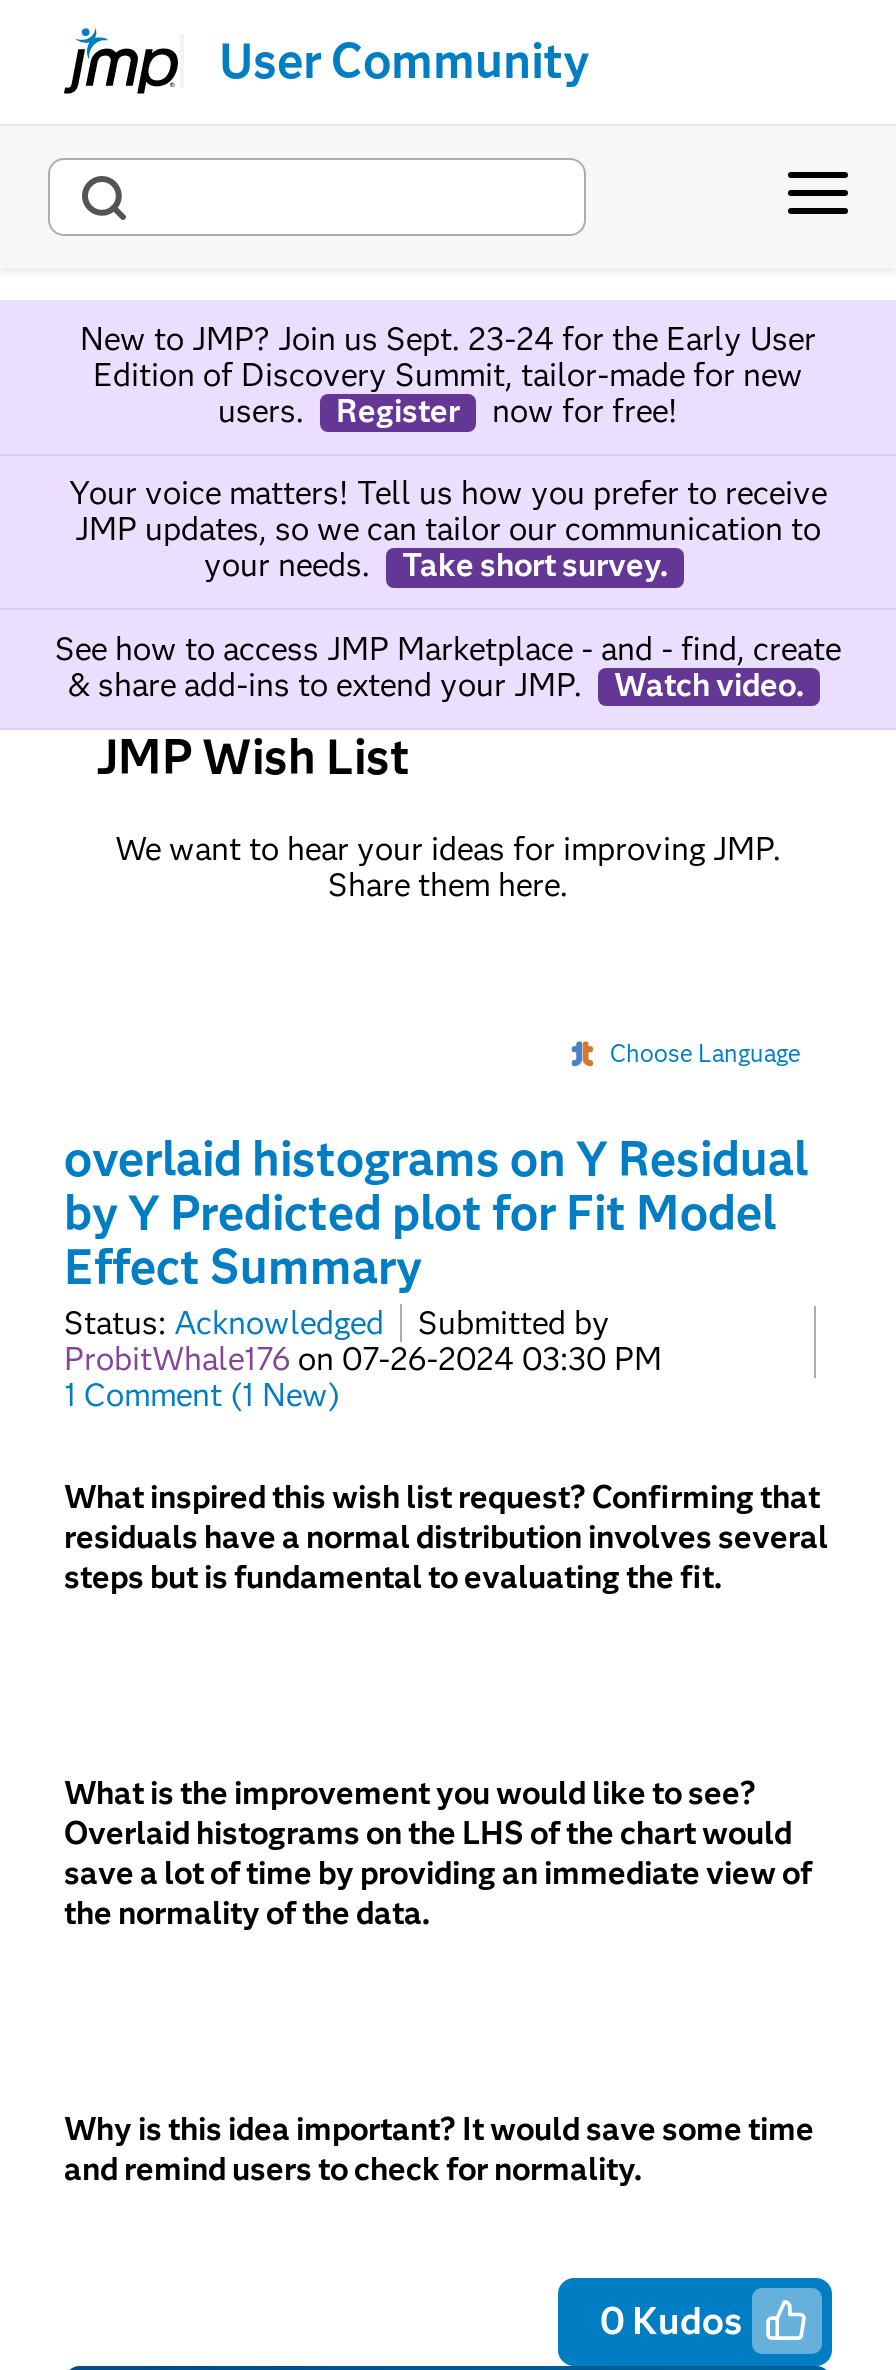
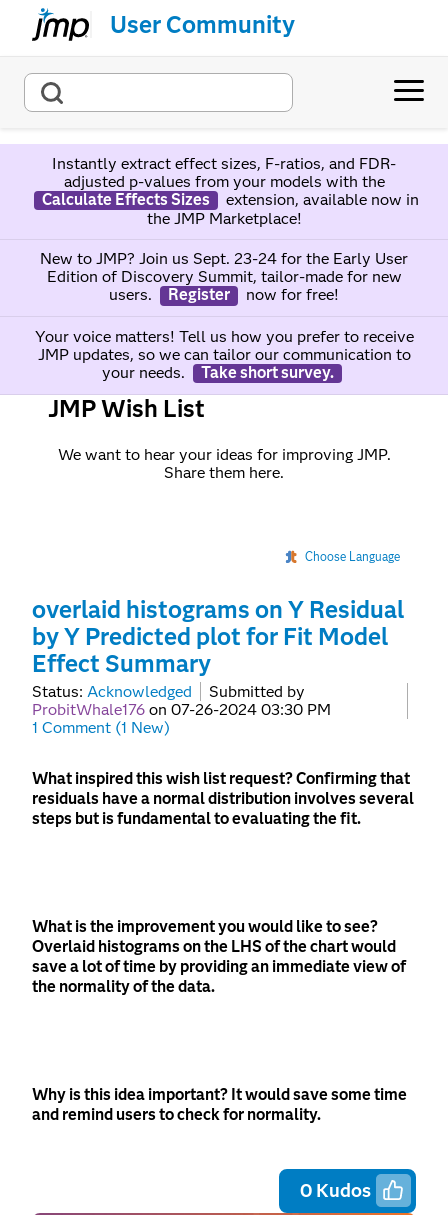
+ Instantly extract effect sizes, F-ratios, and FDR-
+ adjusted p-values from your models with the
+ Calculate Effects Sizes
+ extension, available now in
+ the JMP Marketplace!

moved down: New to JMP? Join us Sept. 23-24 for the Early User | Edition of Discovery Summit, tailor-made for new | users. | ... | your needs. | Take short survey.

- See how to access JMP Marketplace - and - find, create
- & share add-ins to extend your JMP.
- Watch video.
